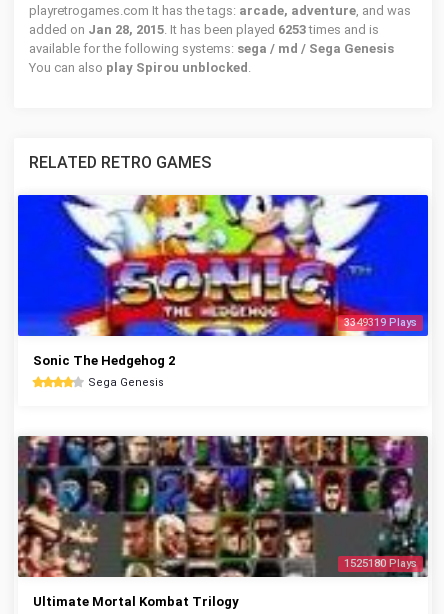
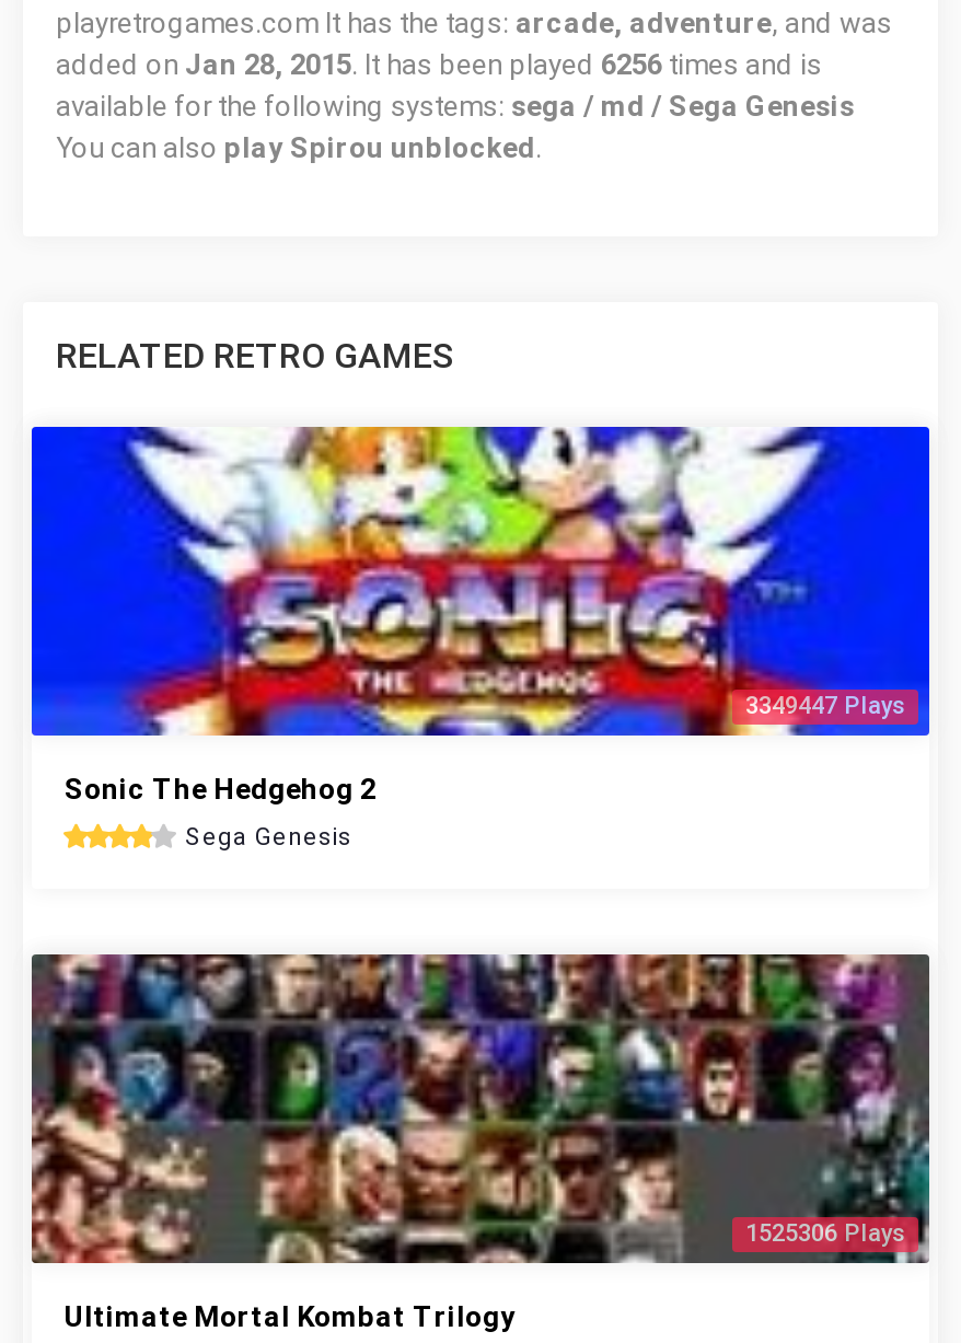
- added on Jan 28, 2015. It has been played 6253 times and is
+ added on Jan 28, 2015. It has been played 6256 times and is

- 3349319 Plays
+ 3349447 Plays

- 1525180 Plays
+ 1525306 Plays
